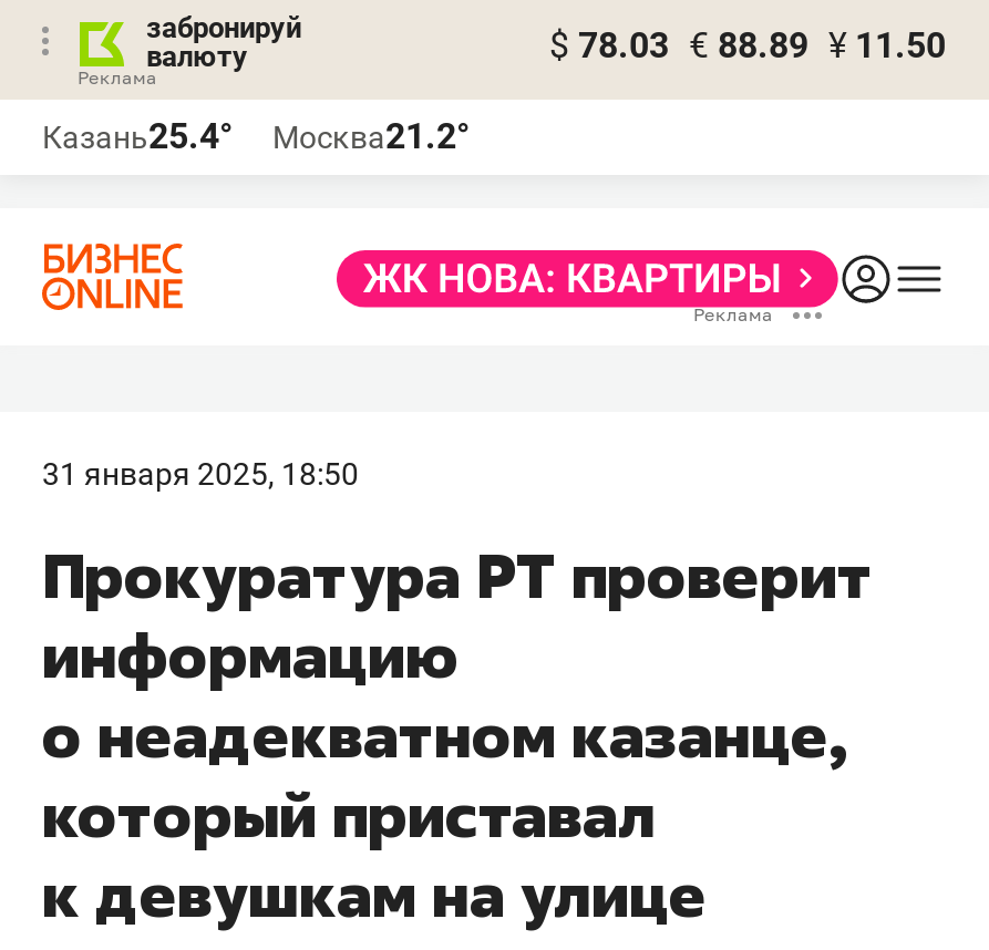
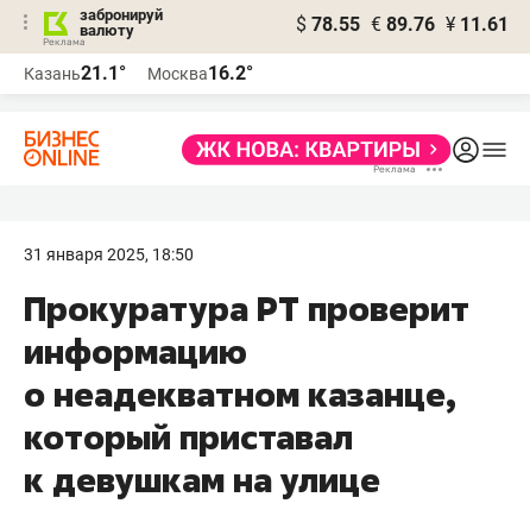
- $ 78.03 € 88.89 ¥ 11.50
+ $ 78.55 € 89.76 ¥ 11.61

- Казань25.4°
+ Казань21.1°

- Москва21.2°
+ Москва16.2°
